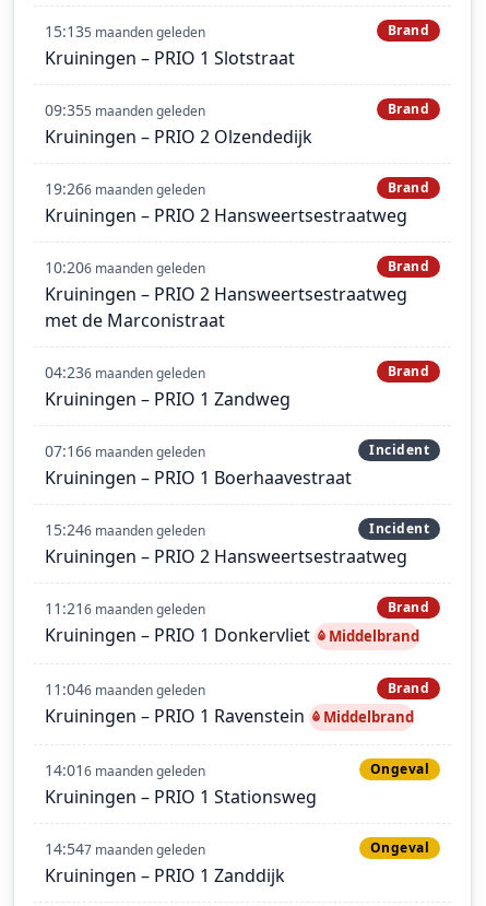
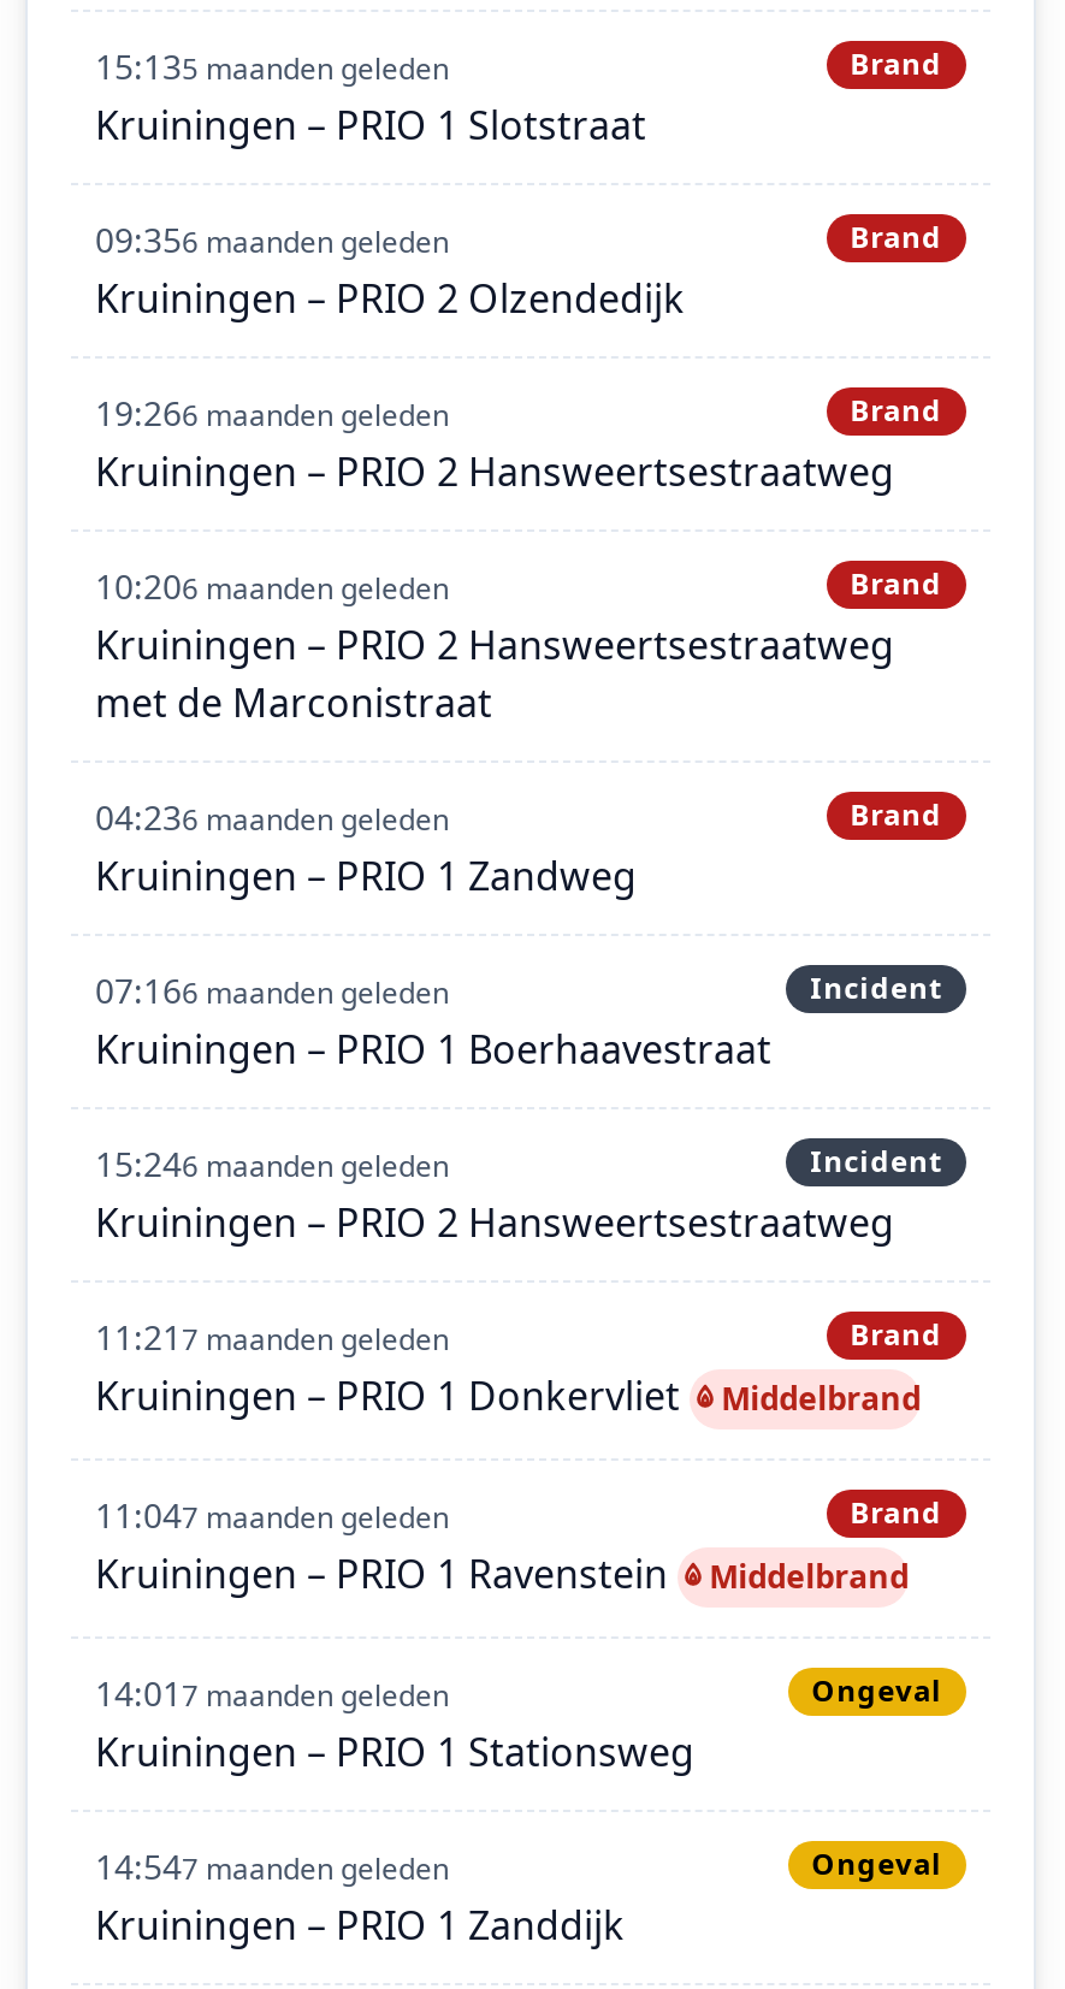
- 09:355 maanden geleden
+ 09:356 maanden geleden

- 11:21 6 maanden geleden
+ 11:21 7 maanden geleden

- 11:046 maanden geleden
+ 11:047 maanden geleden

- 14:01 6 maanden geleden
+ 14:01 7 maanden geleden
